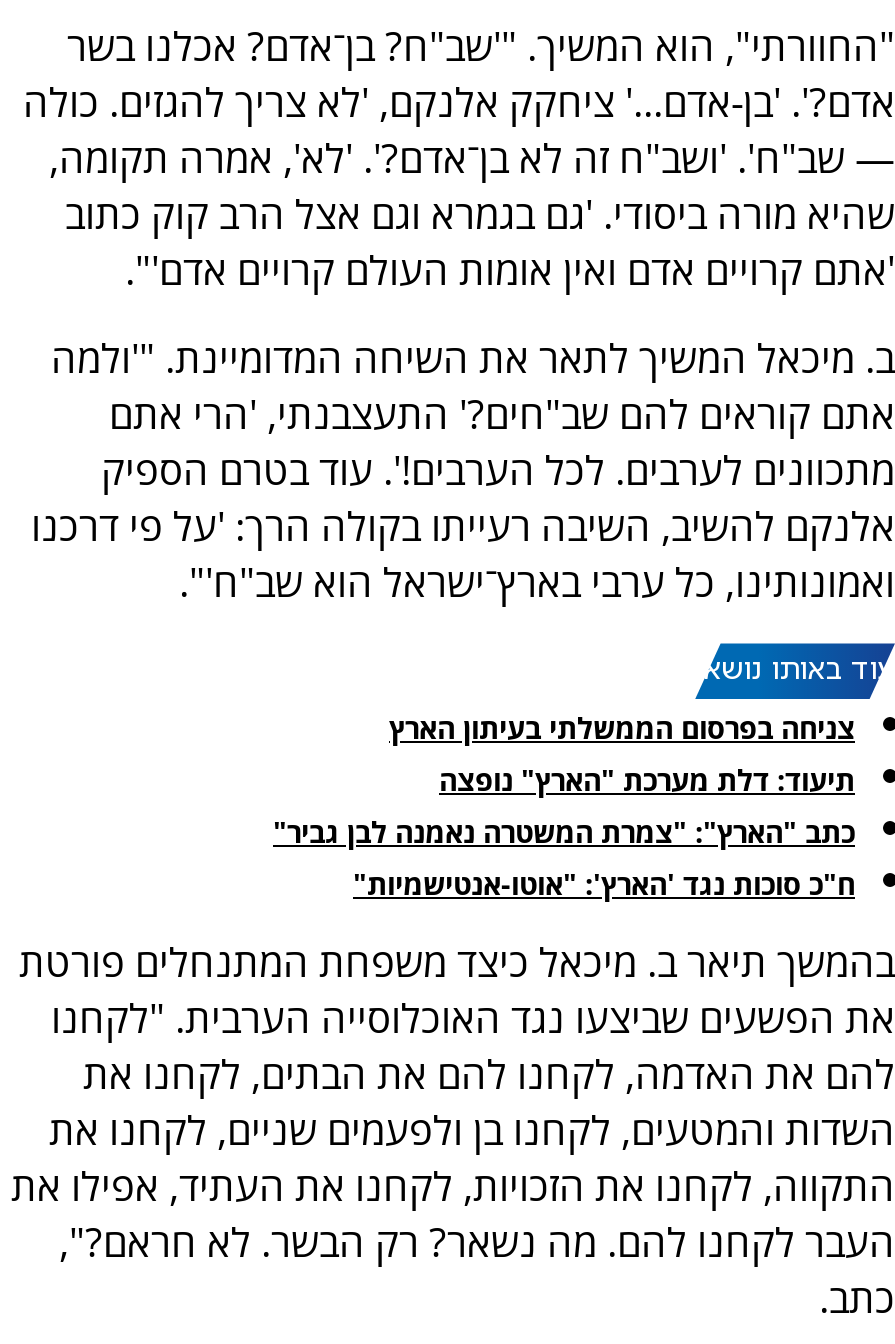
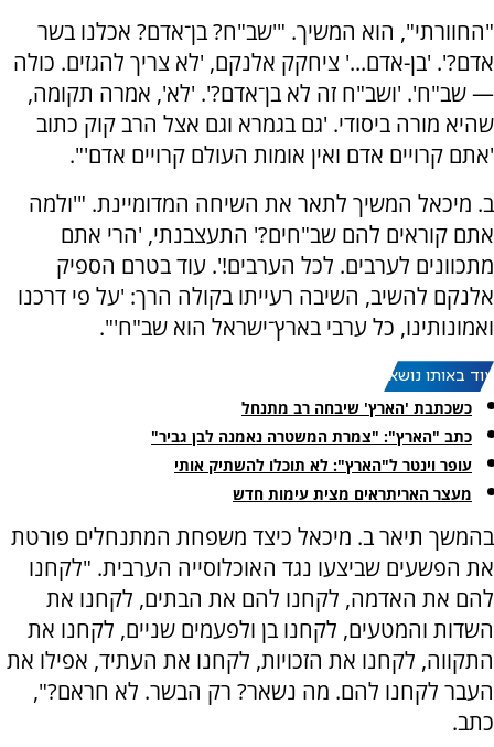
- צניחה בפרסום הממשלתי בעיתון הארץ
- תיעוד: דלת מערכת "הארץ" נופצה
+ כשכתבת 'הארץ' שיבחה רב מתנחל

moved up: כתב "הארץ": "צמרת המשטרה נאמנה לבן גביר"

- ח"כ סוכות נגד 'הארץ': "אוטו-אנטישמיות"
+ עופר וינטר ל"הארץ": לא תוכלו להשתיק אותי
+ מעצר האריתראים מצית עימות חדש
